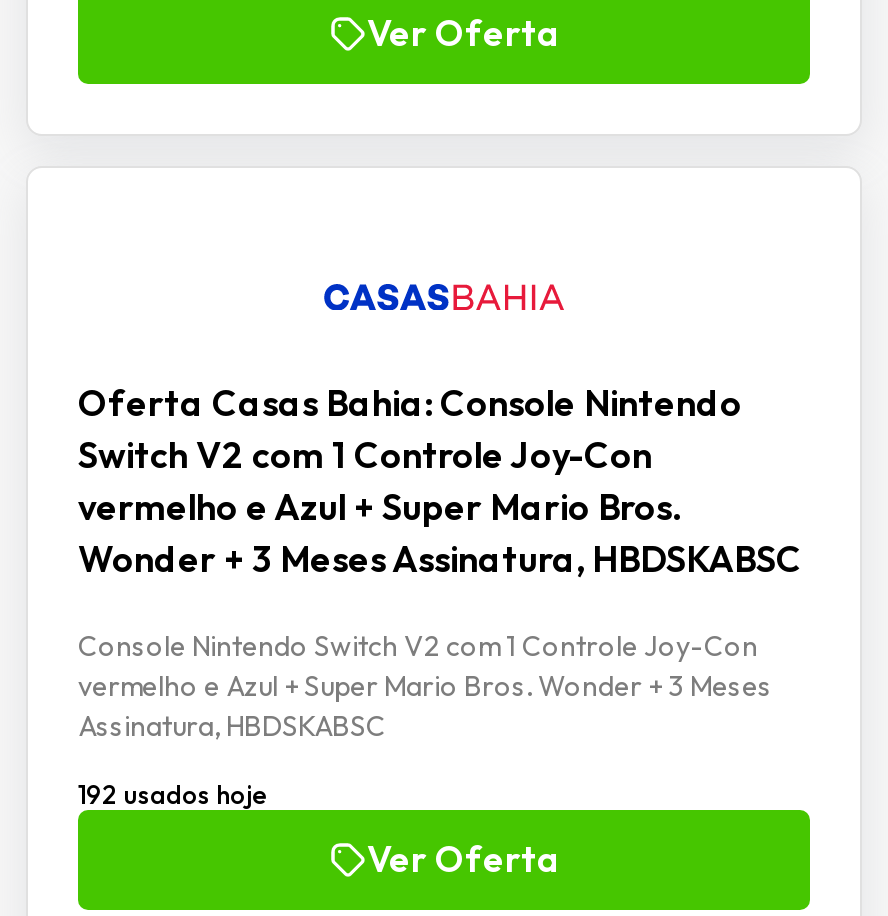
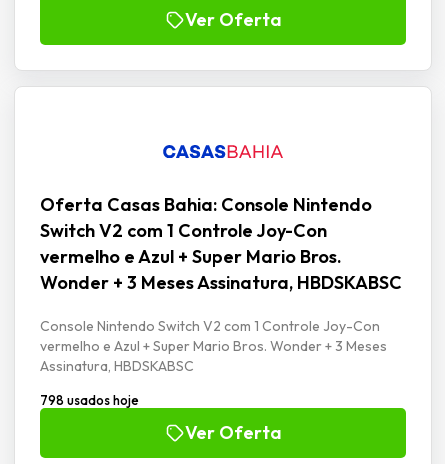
- 192 usados hoje
+ 798 usados hoje
